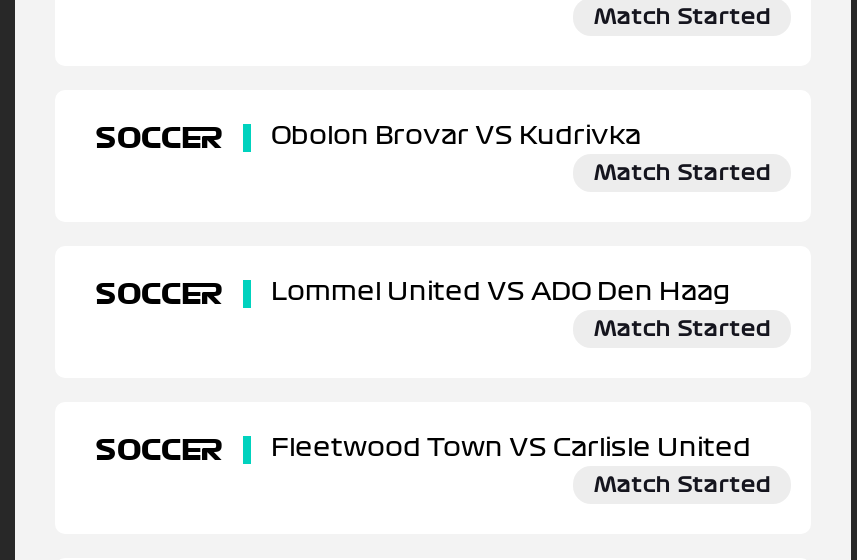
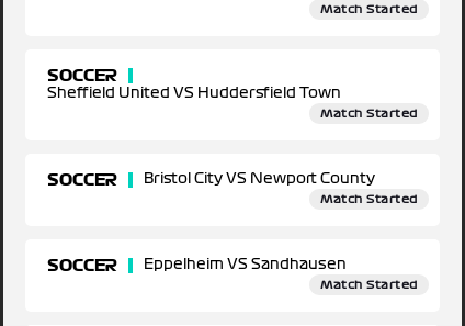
- Obolon Brovar VS Kudrivka
+ Sheffield United VS Huddersfield Town

- Lommel United VS ADO Den Haag
+ Bristol City VS Newport County

- Fleetwood Town VS Carlisle United
+ Eppelheim VS Sandhausen
